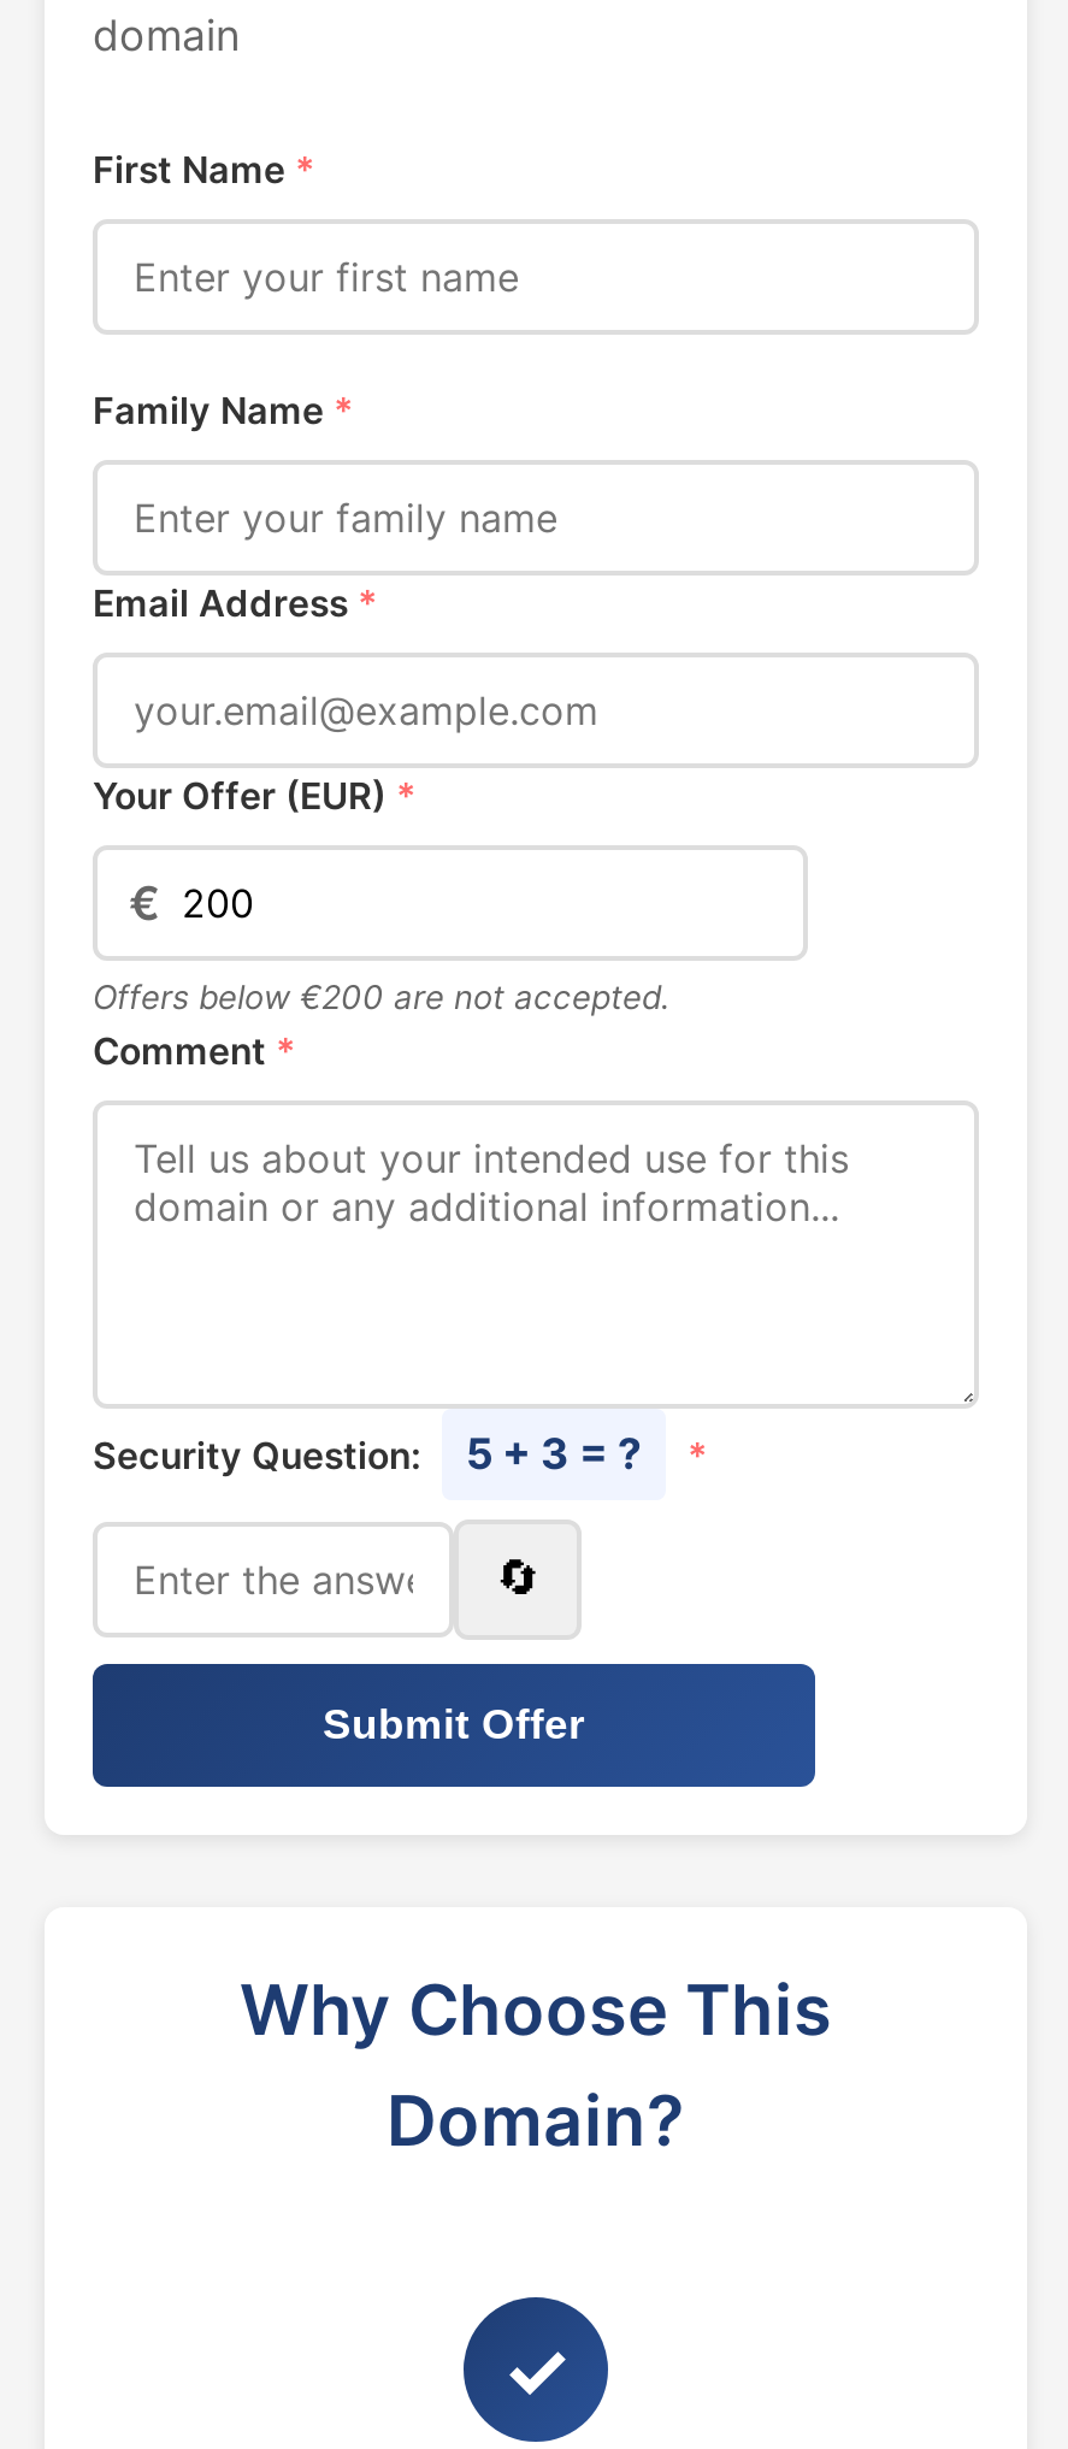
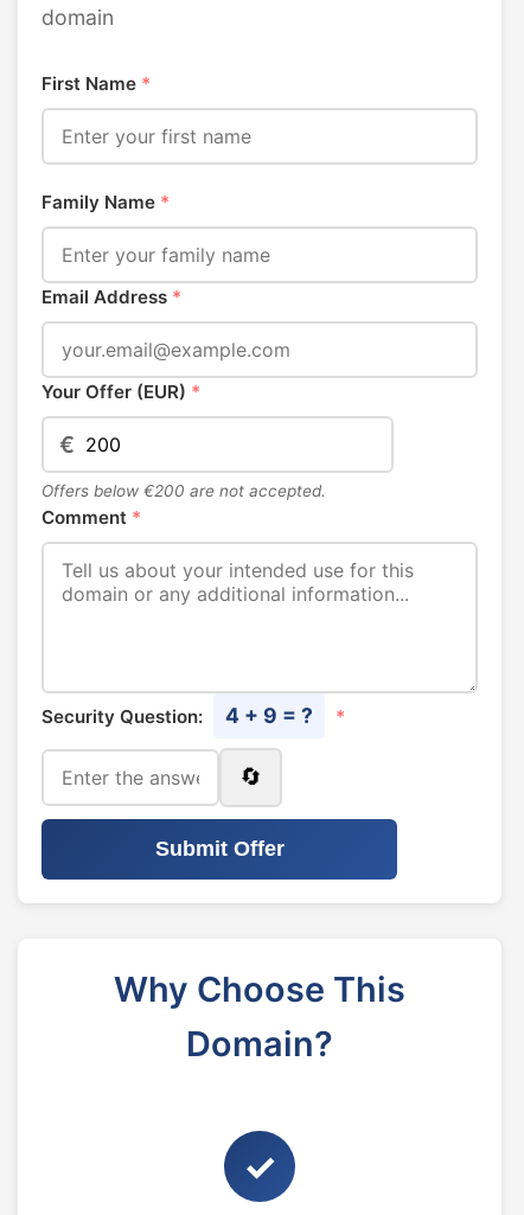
- 5 + 3 = ?
+ 4 + 9 = ?
